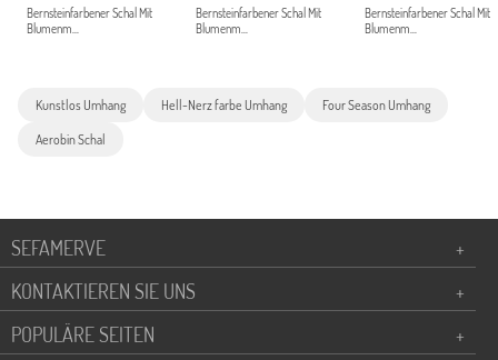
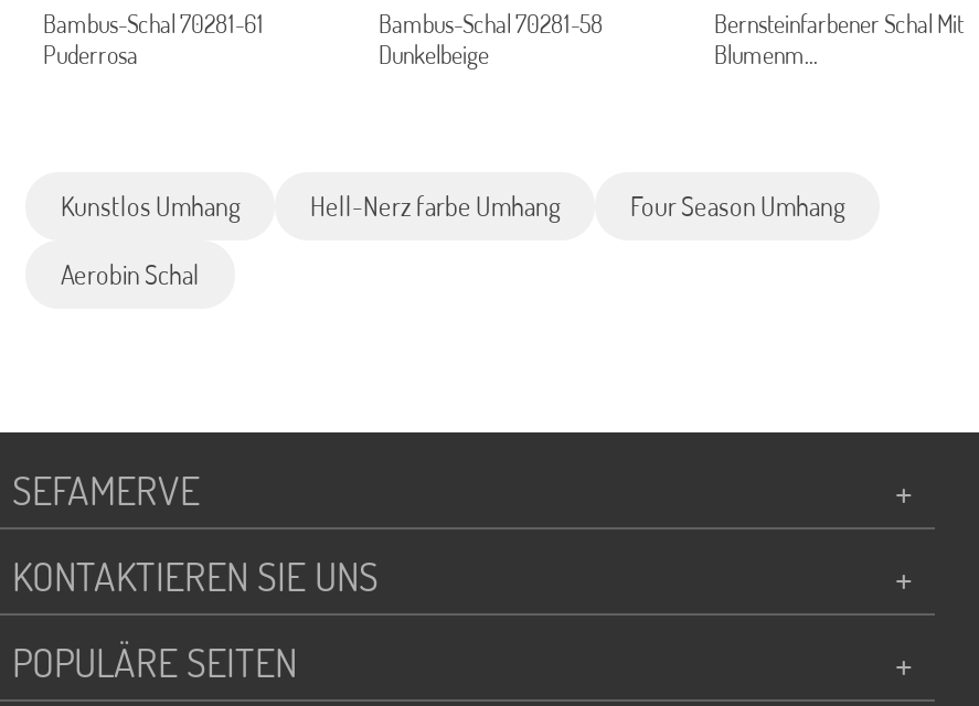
- Bernsteinfarbener Schal Mit
- Blumenm...
+ Bambus-Schal 70281-61
+ Puderrosa

- Bernsteinfarbener Schal Mit
- Blumenm...
+ Bambus-Schal 70281-58
+ Dunkelbeige
